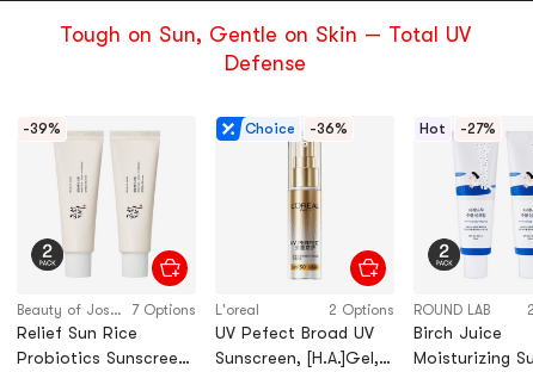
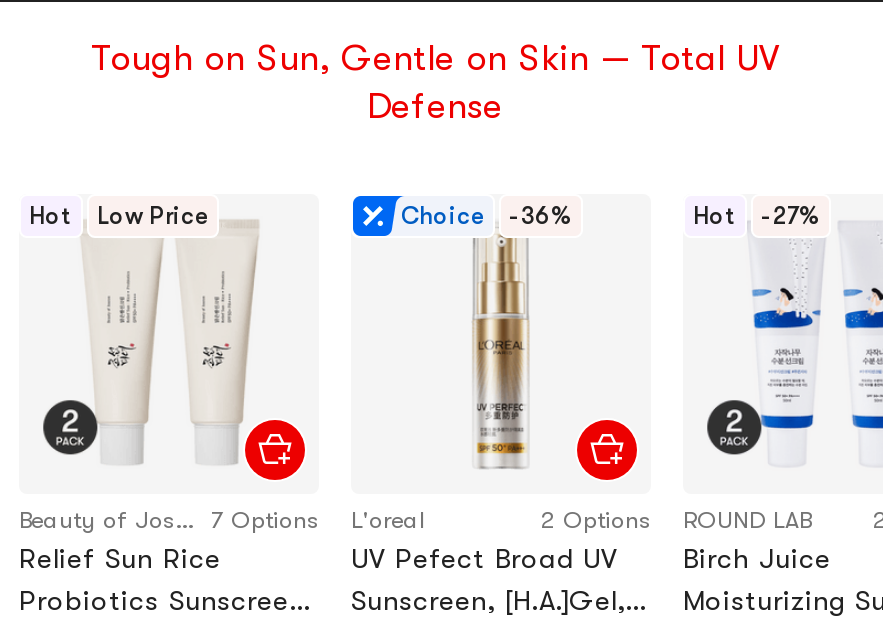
- -39%
+ Hot
+ Low Price
